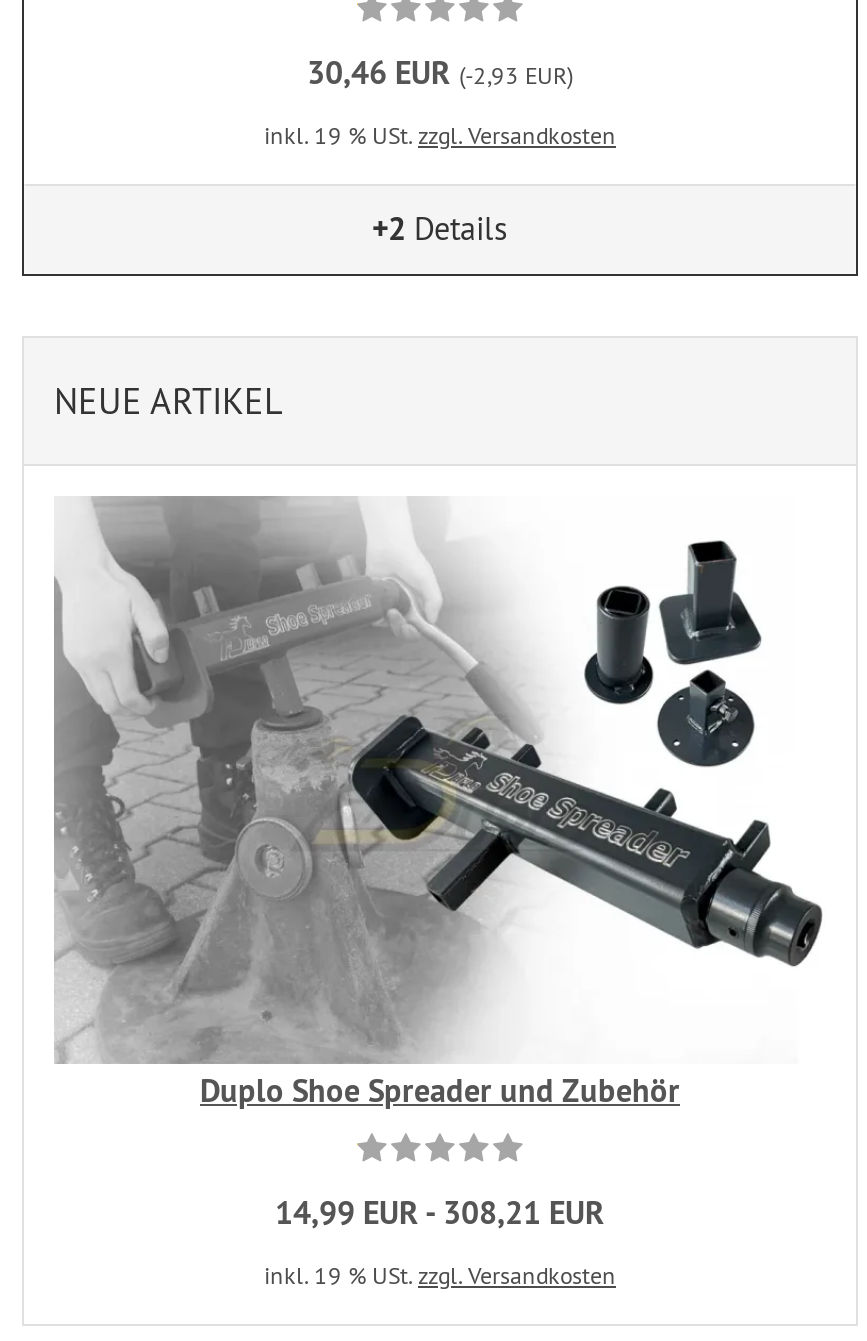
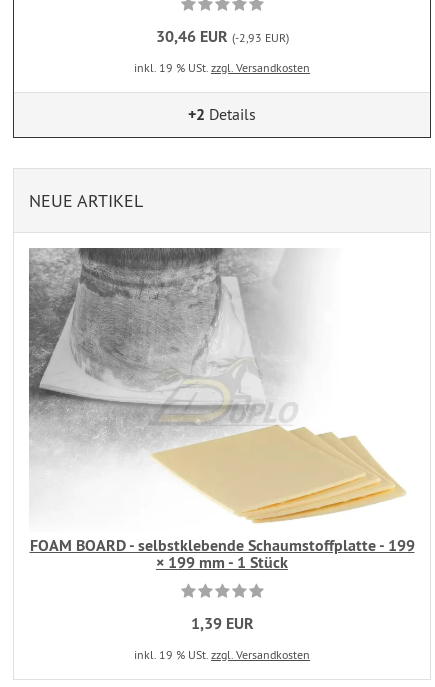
- [image]
- Duplo Shoe Spreader und Zubehör
+ [image]
+ FOAM BOARD - selbstklebende Schaumstoffplatte - 199
+ × 199 mm - 1 Stück

- 14,99 EUR - 308,21 EUR
+ 1,39 EUR
